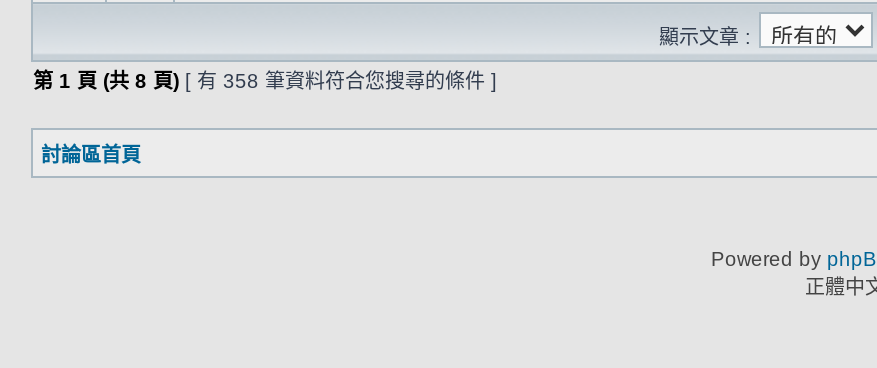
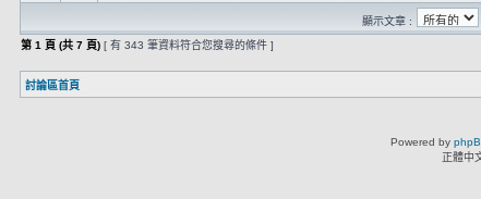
- 第1頁 (共8頁) [ 有 358 筆資料符合您搜尋的條件 ]
+ 第1頁 (共7頁) [ 有 343 筆資料符合您搜尋的條件 ]
